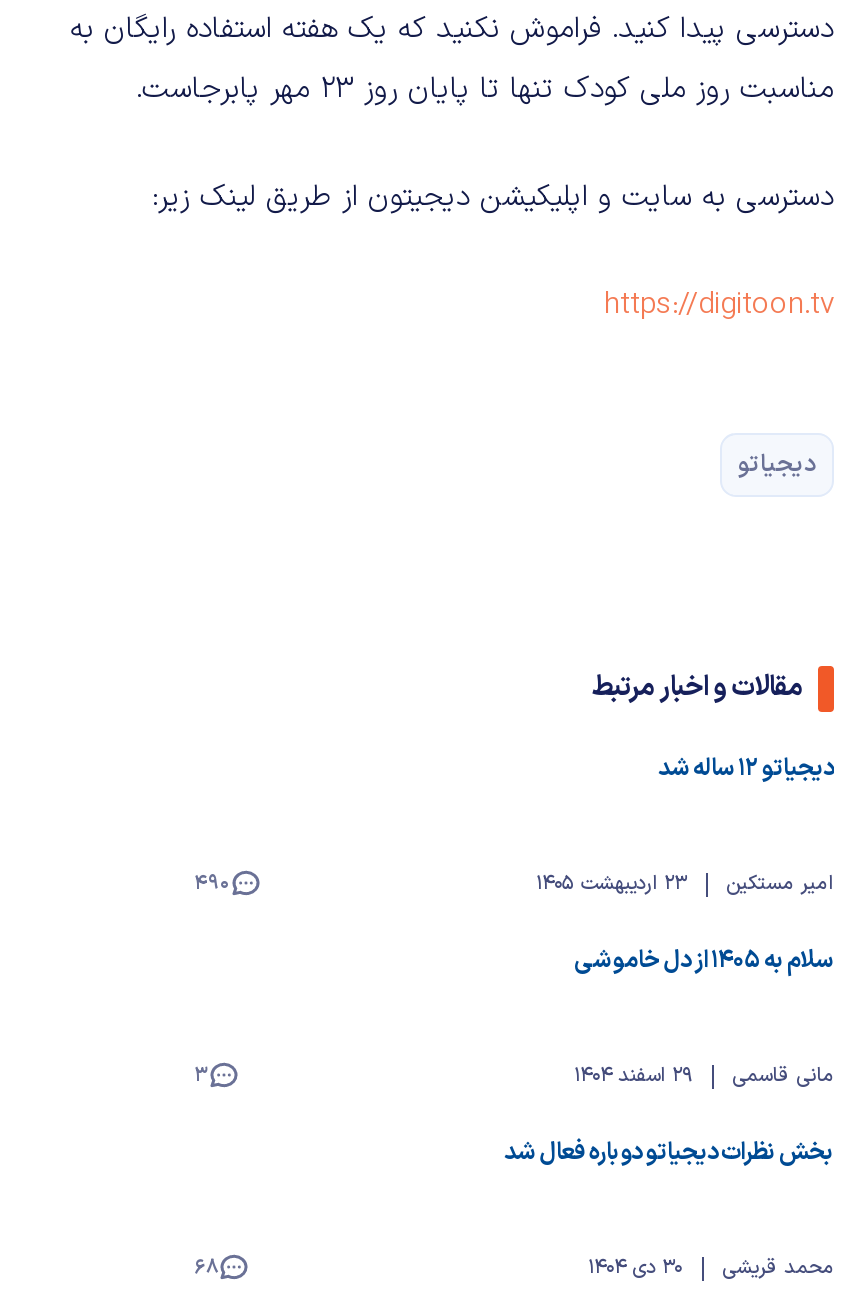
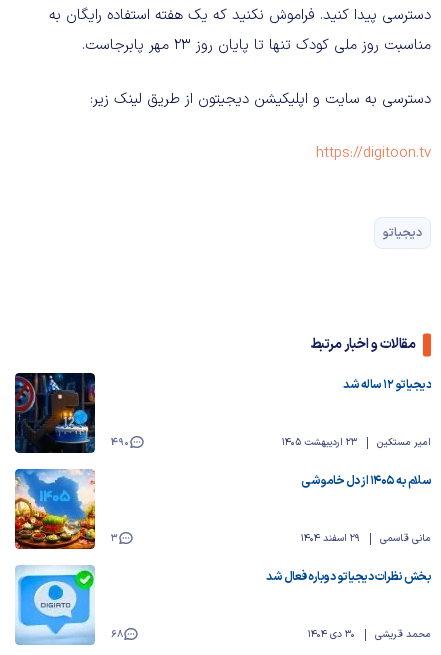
+ [image]

+ [image]

+ [image]
